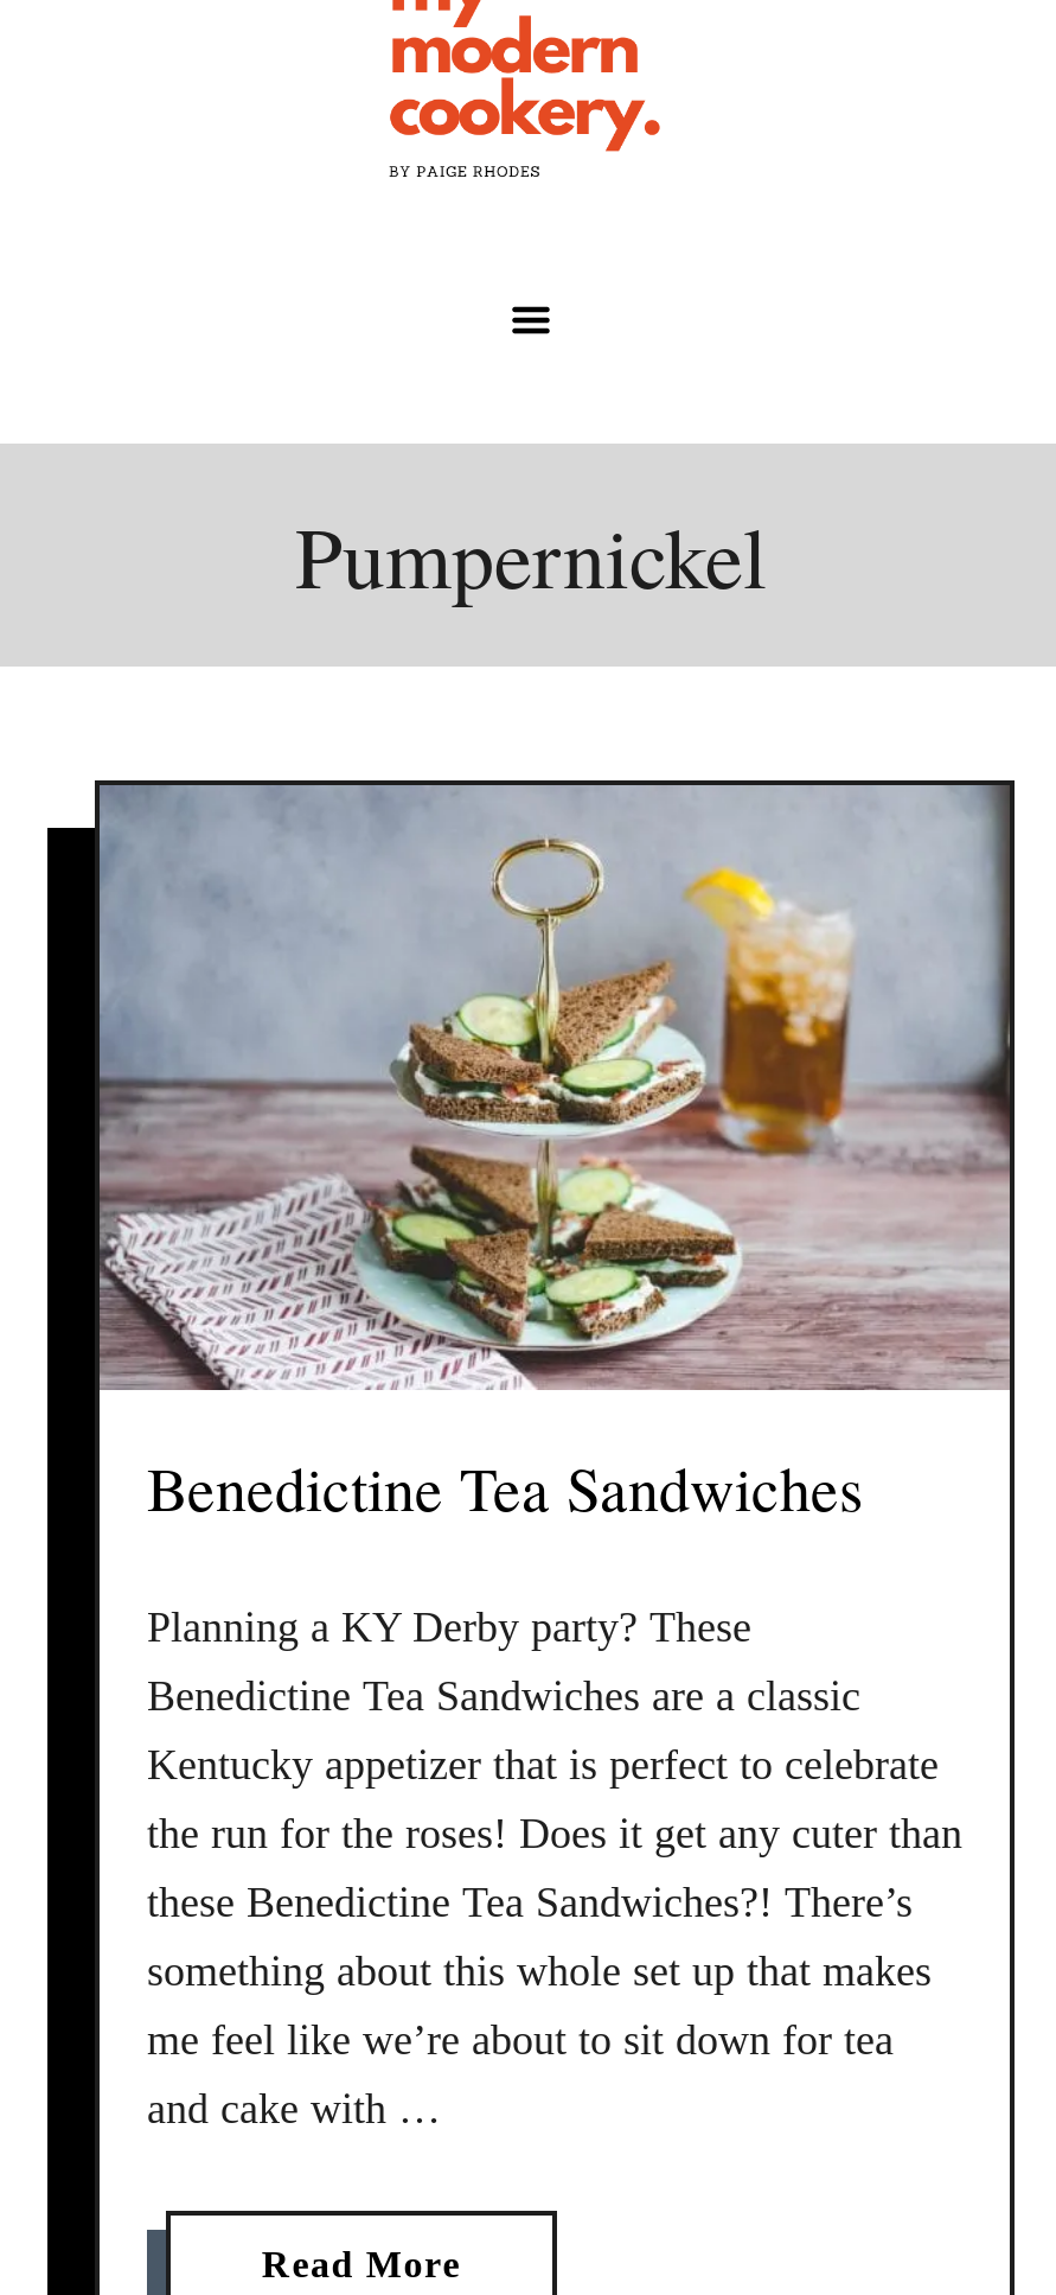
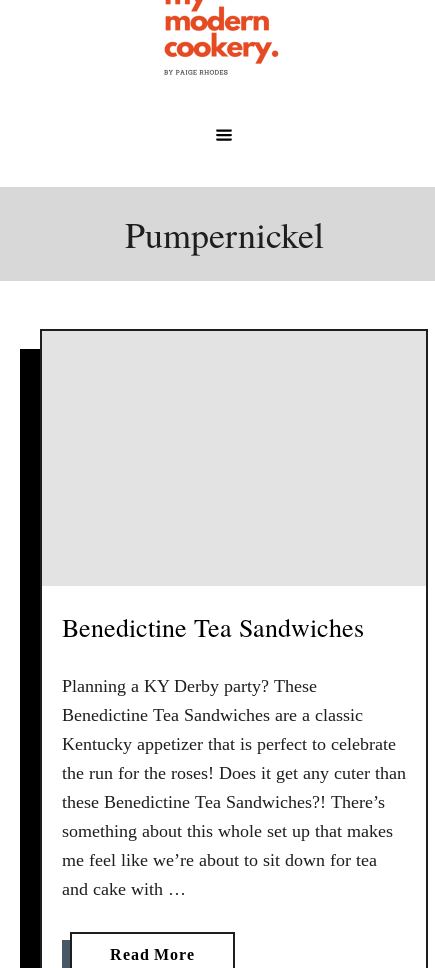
- [image]
